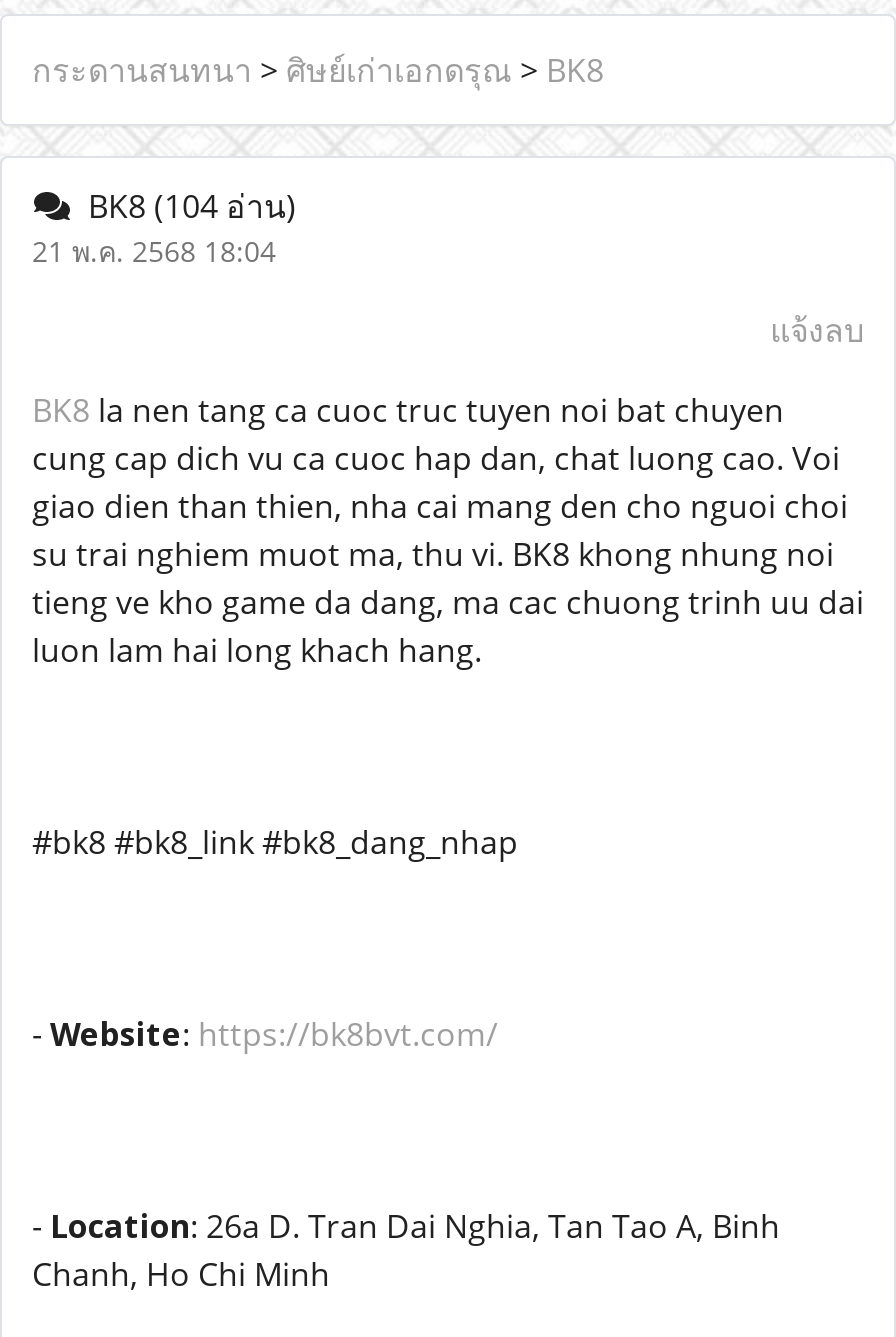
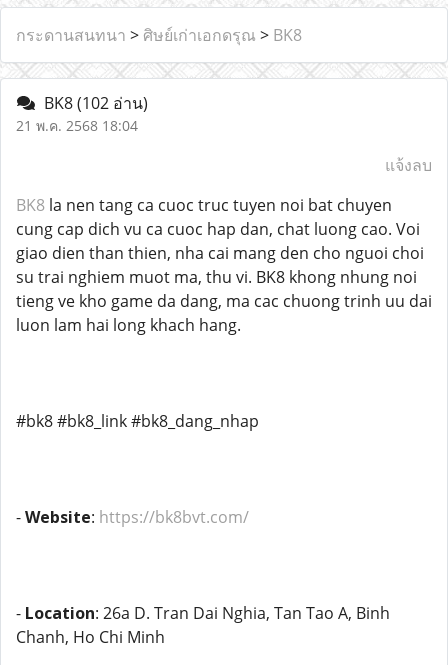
- BK8 (104 อ่าน)
+ BK8 (102 อ่าน)
